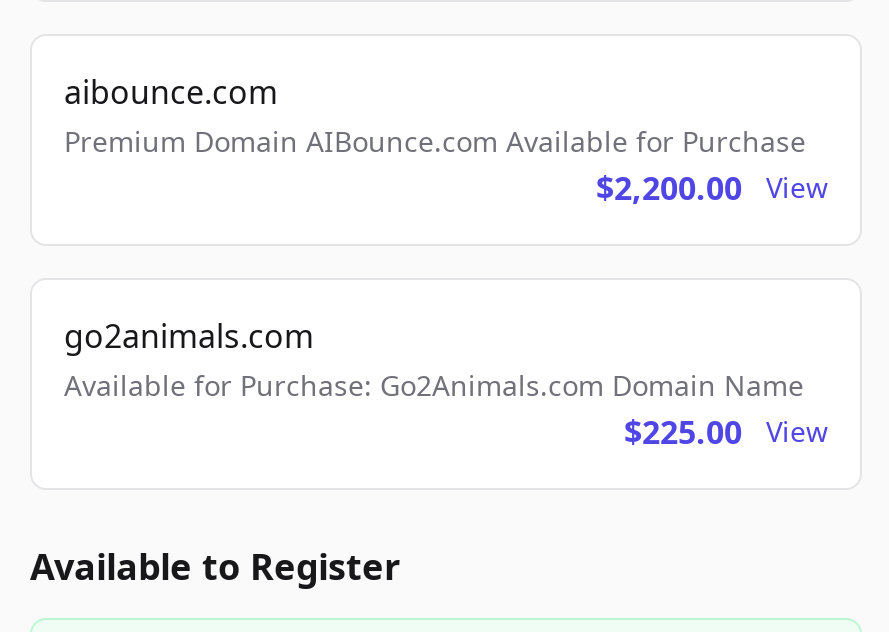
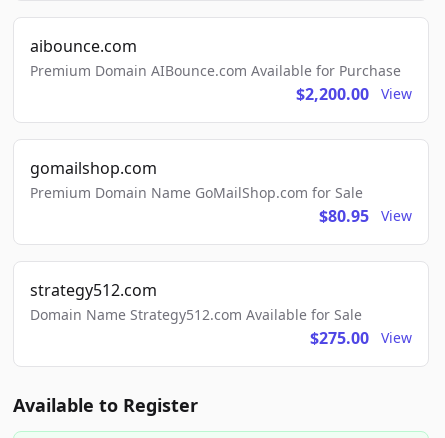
- go2animals.com
- Available for Purchase: Go2Animals.com Domain Name
- $225.00
+ gomailshop.com
+ Premium Domain Name GoMailShop.com for Sale
+ $80.95
+ View
+ strategy512.com
+ Domain Name Strategy512.com Available for Sale
+ $275.00
